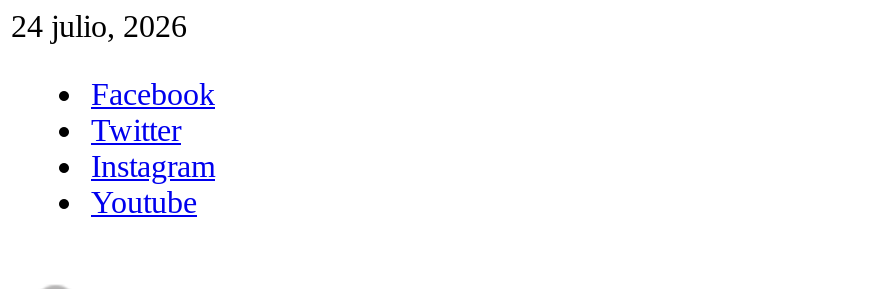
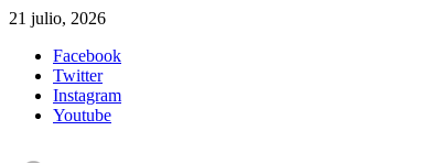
- 24 julio, 2026
+ 21 julio, 2026
